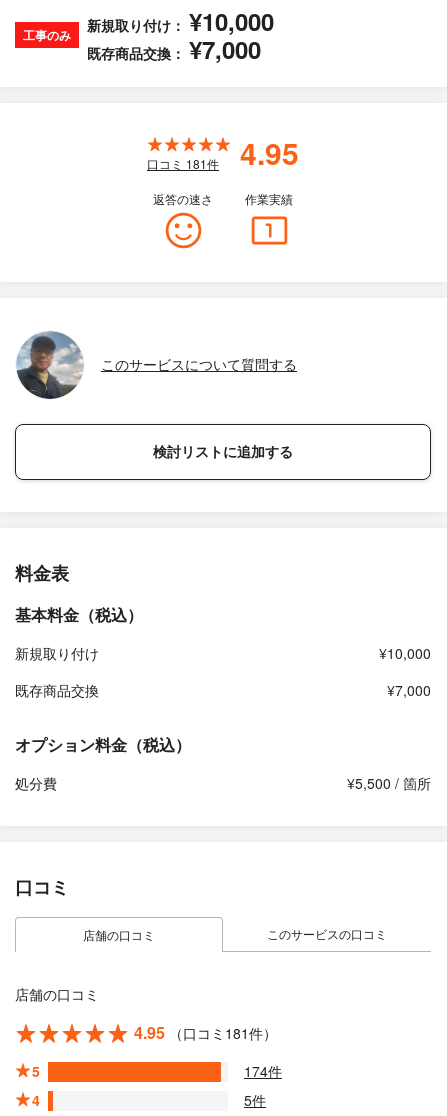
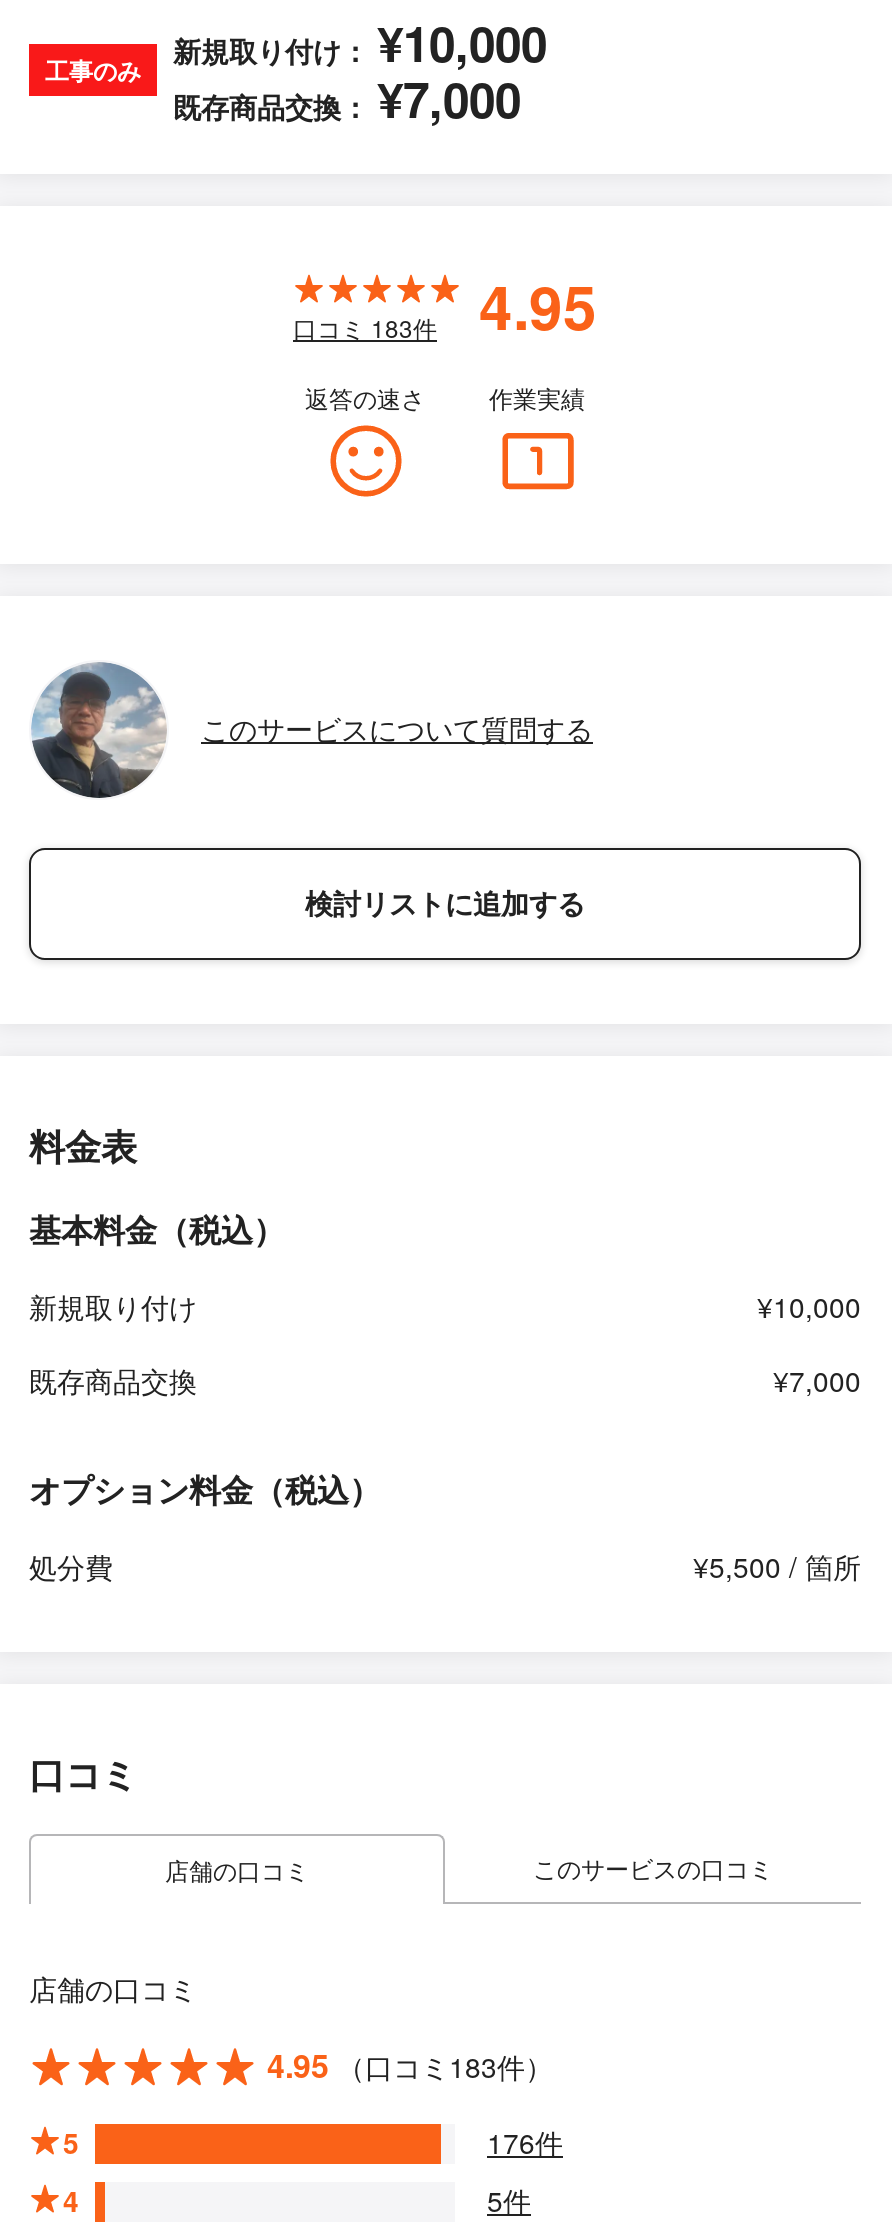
- 口コミ181件 4.95
+ 口コミ183件 4.95

- 4.95 （口コミ181件）
+ 4.95 （口コミ183件）

- 174件
+ 176件
